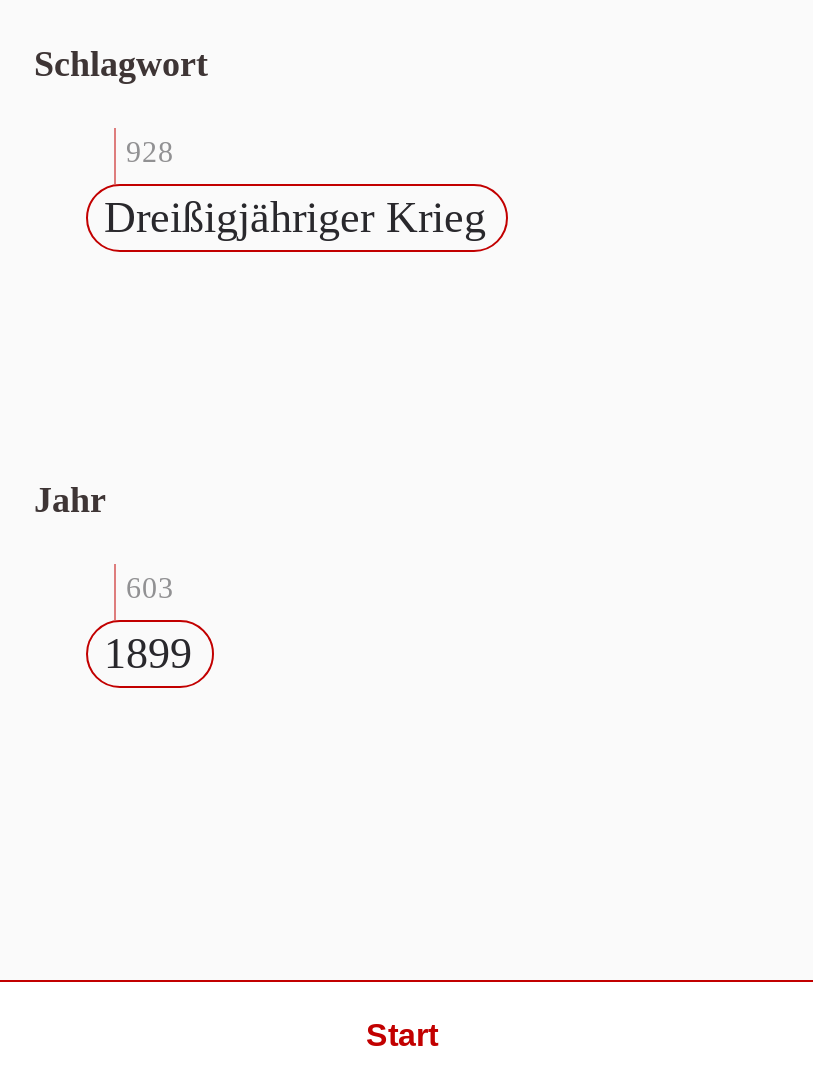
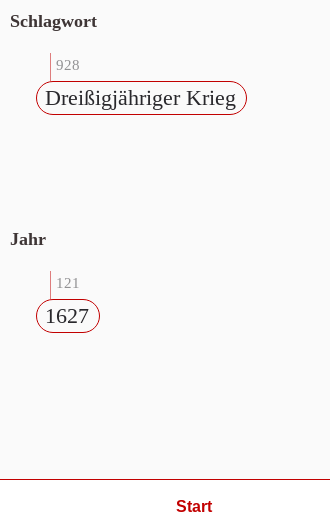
- 603
+ 121

- 1899
+ 1627
